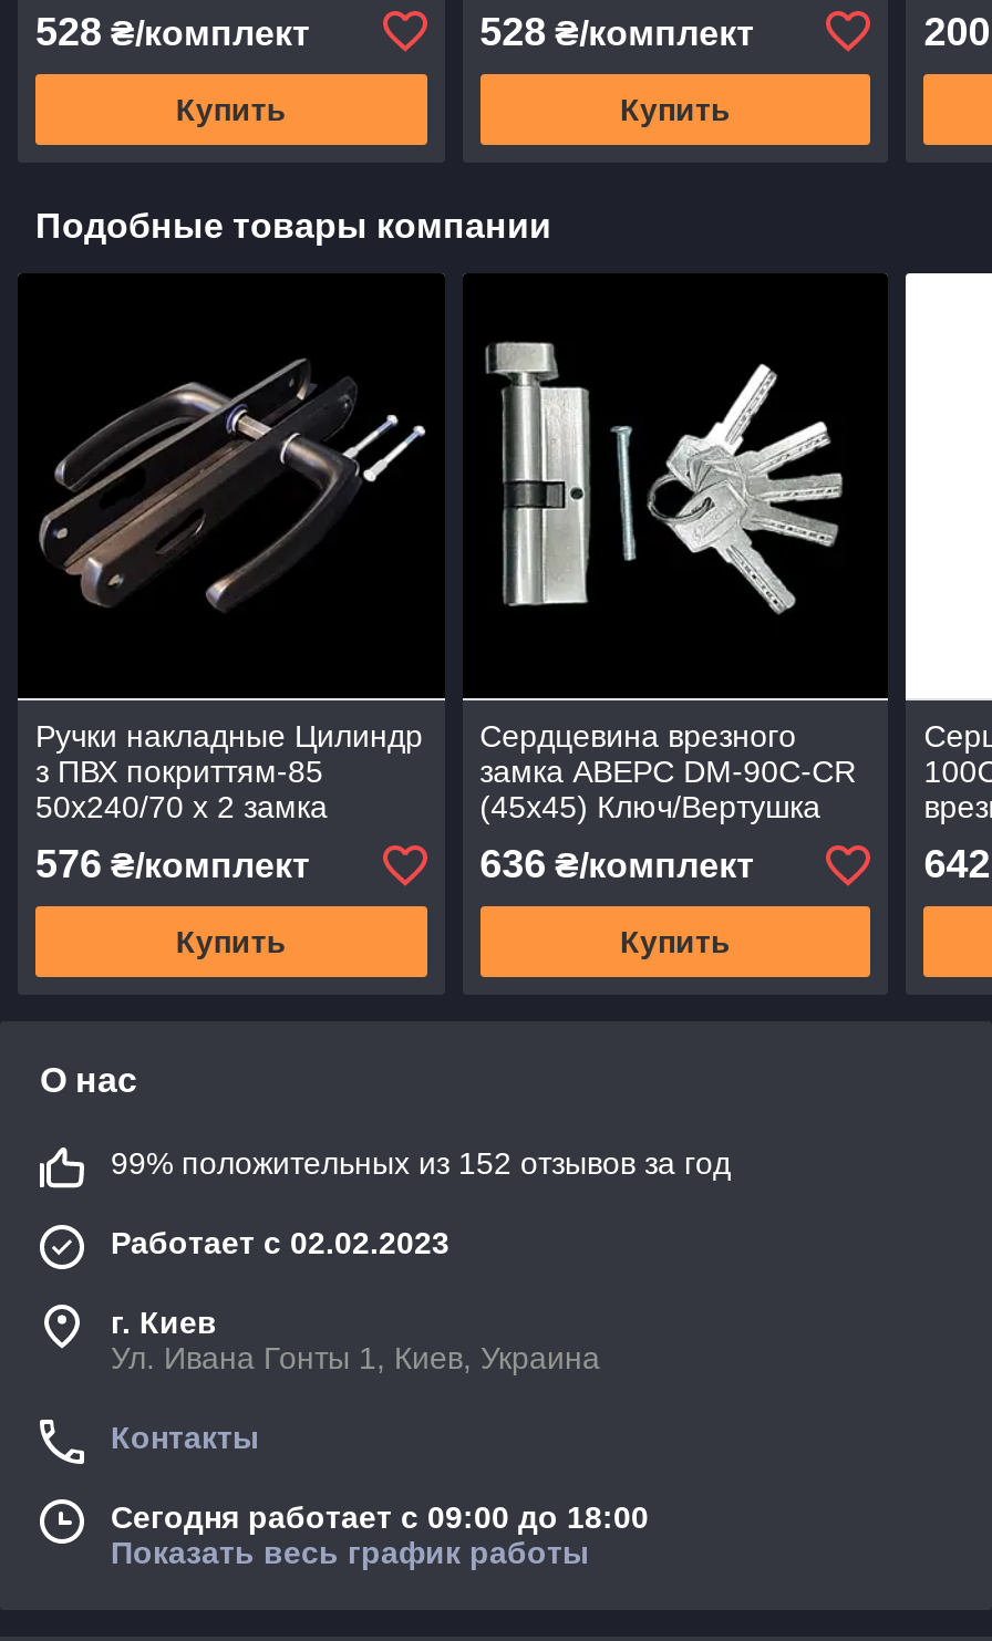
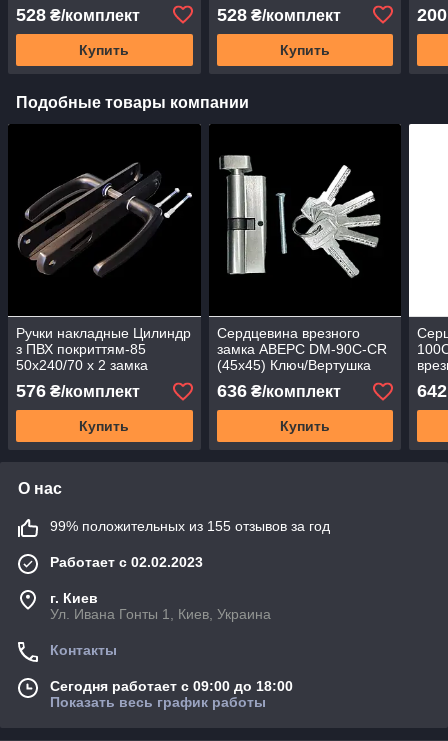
- 99% положительных из 152 отзывов за год
+ 99% положительных из 155 отзывов за год
